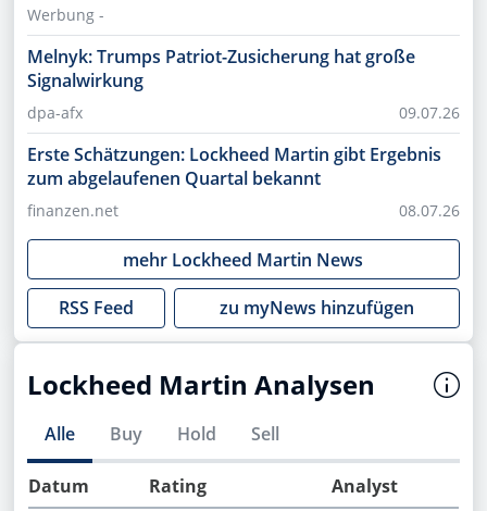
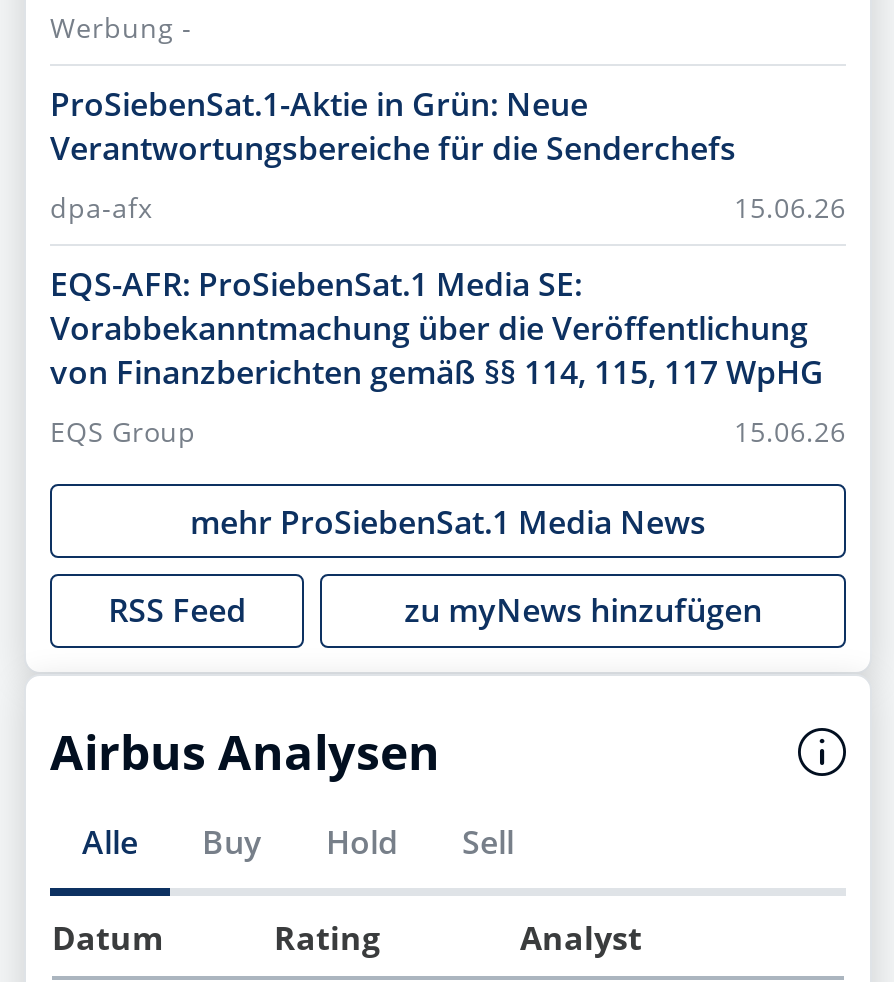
- Melnyk: Trumps Patriot-Zusicherung hat große
- Signalwirkung
+ ProSiebenSat.1-Aktie in Grün: Neue
+ Verantwortungsbereiche für die Senderchefs

- 09.07.26
+ 15.06.26

- Erste Schätzungen: Lockheed Martin gibt Ergebnis
- zum abgelaufenen Quartal bekannt
+ EQS-AFR: ProSiebenSat.1 Media SE:
+ Vorabbekanntmachung über die Veröffentlichung
+ von Finanzberichten gemäß §§ 114, 115, 117 WpHG

- 08.07.26
- finanzen.net
+ 15.06.26
+ EQS Group

- mehr Lockheed Martin News
+ mehr ProSiebenSat.1 Media News

- Lockheed Martin Analysen
+ Airbus Analysen
